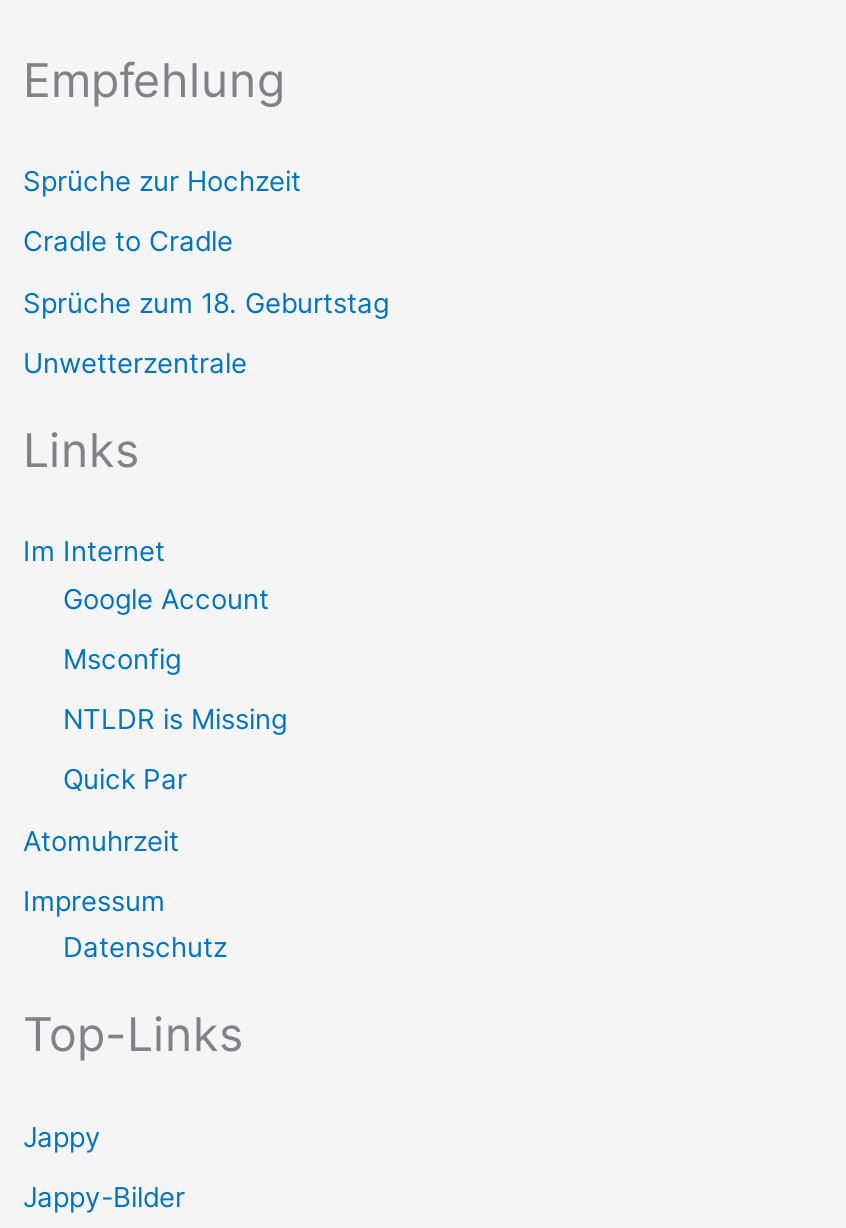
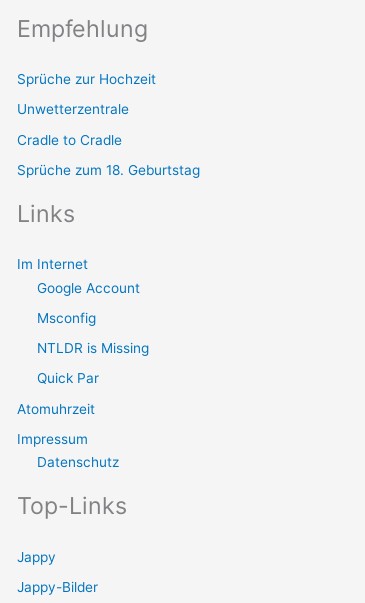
moved down: Cradle to Cradle | Sprüche zum 18. Geburtstag

moved up: Unwetterzentrale
